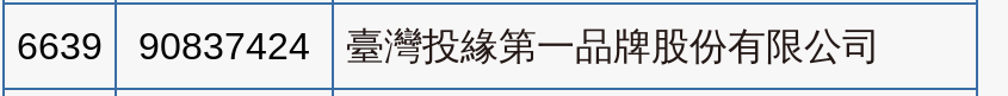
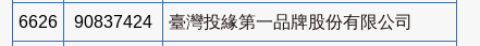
- 6639 90837424 臺灣投緣第一品牌股份有限公司
+ 6626 90837424 臺灣投緣第一品牌股份有限公司
